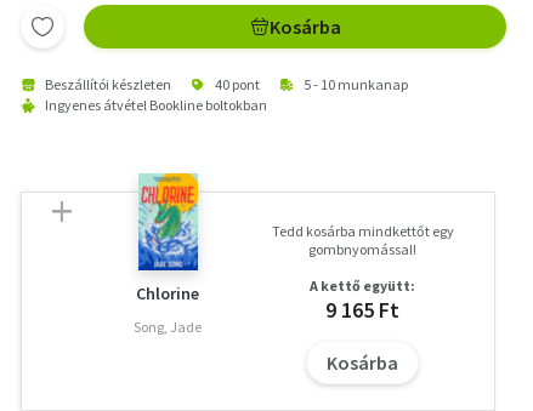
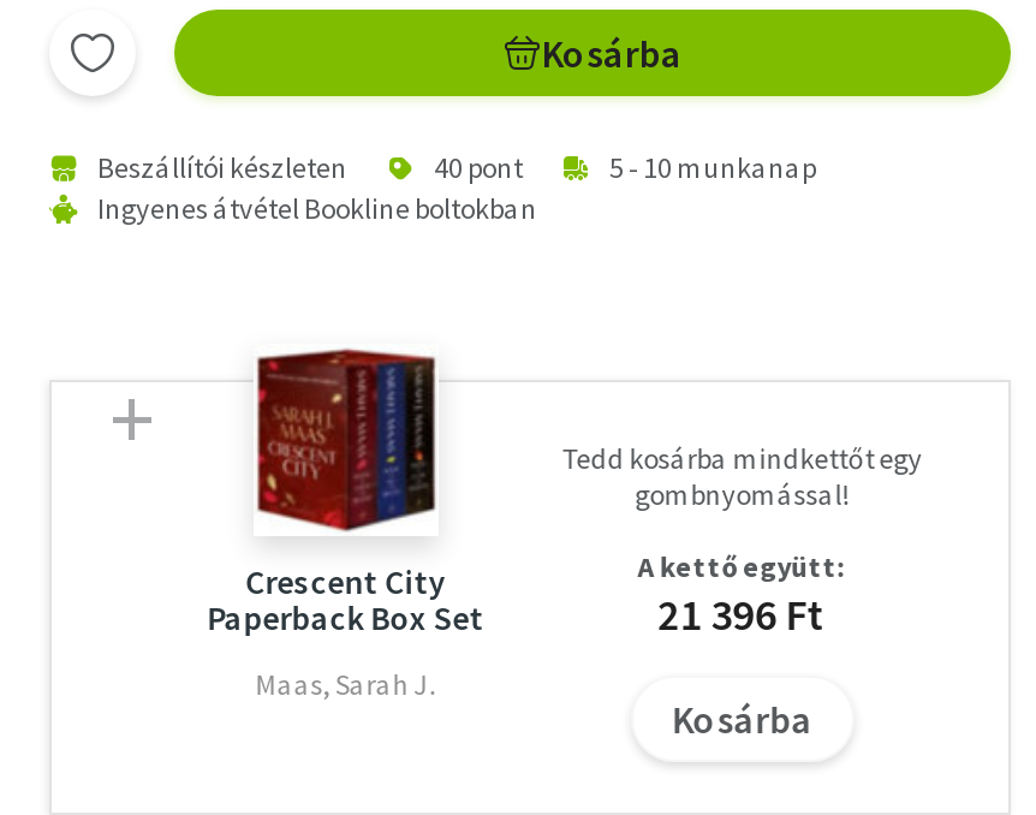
- [image]
- Chlorine
+ [image]
+ Crescent City
+ Paperback Box Set

- 9 165 Ft
+ 21 396 Ft

- Song, Jade
+ Maas, Sarah J.
